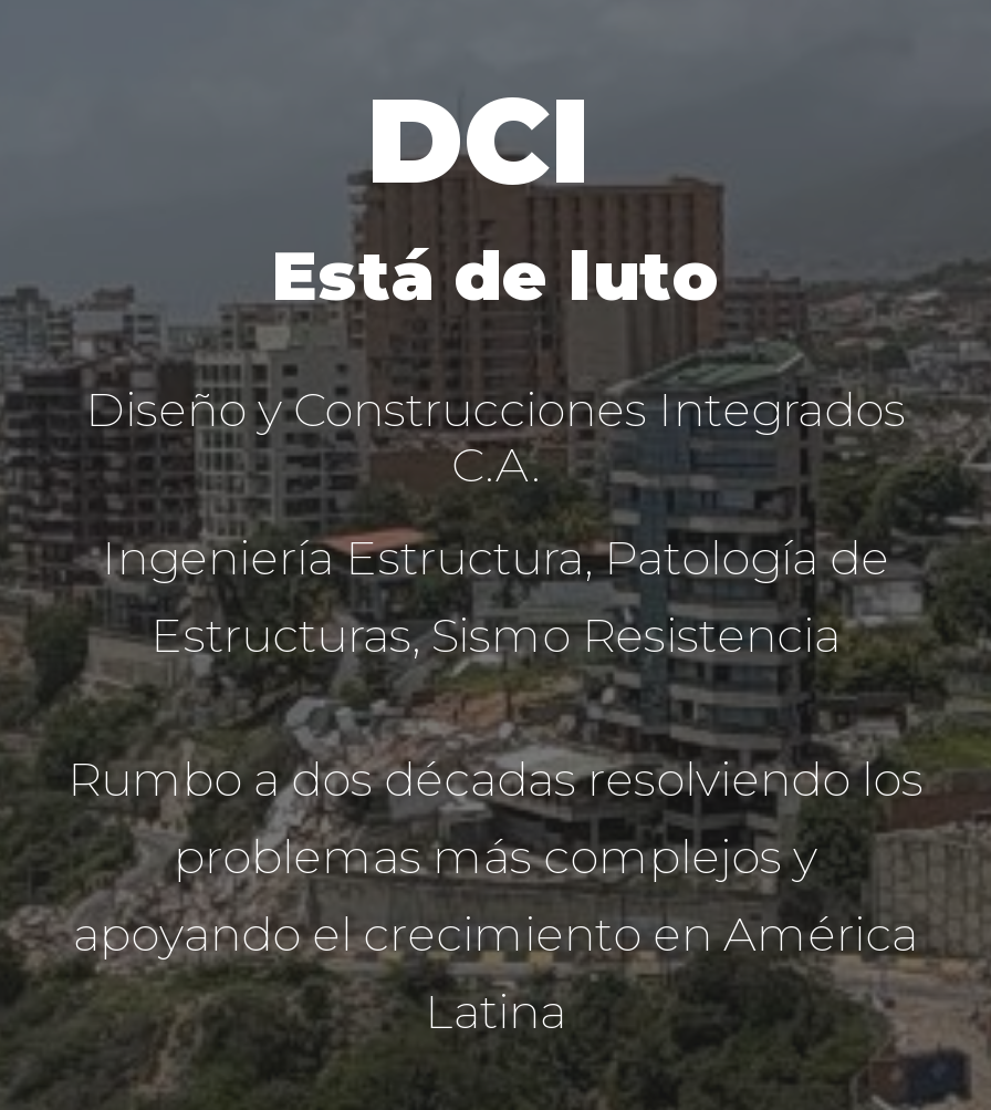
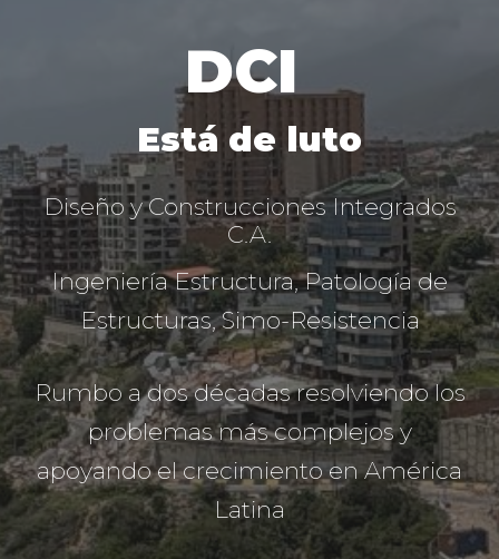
- Estructuras, Sismo Resistencia
+ Estructuras, Simo-Resistencia
